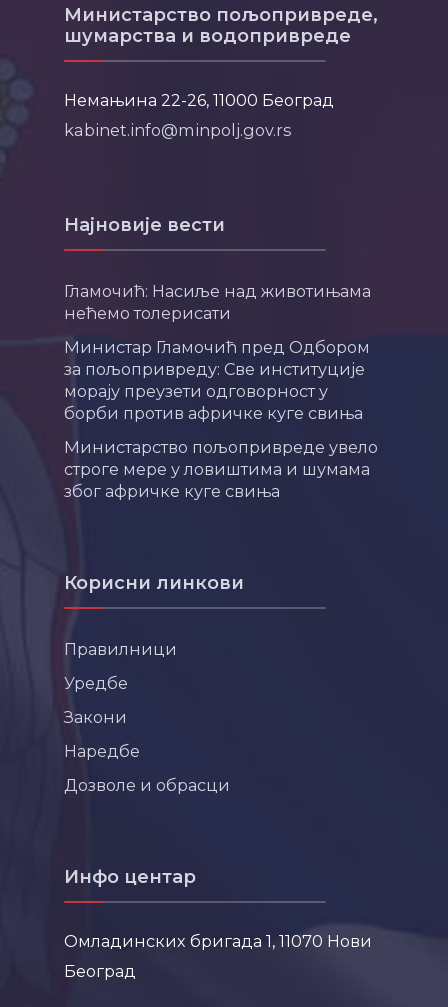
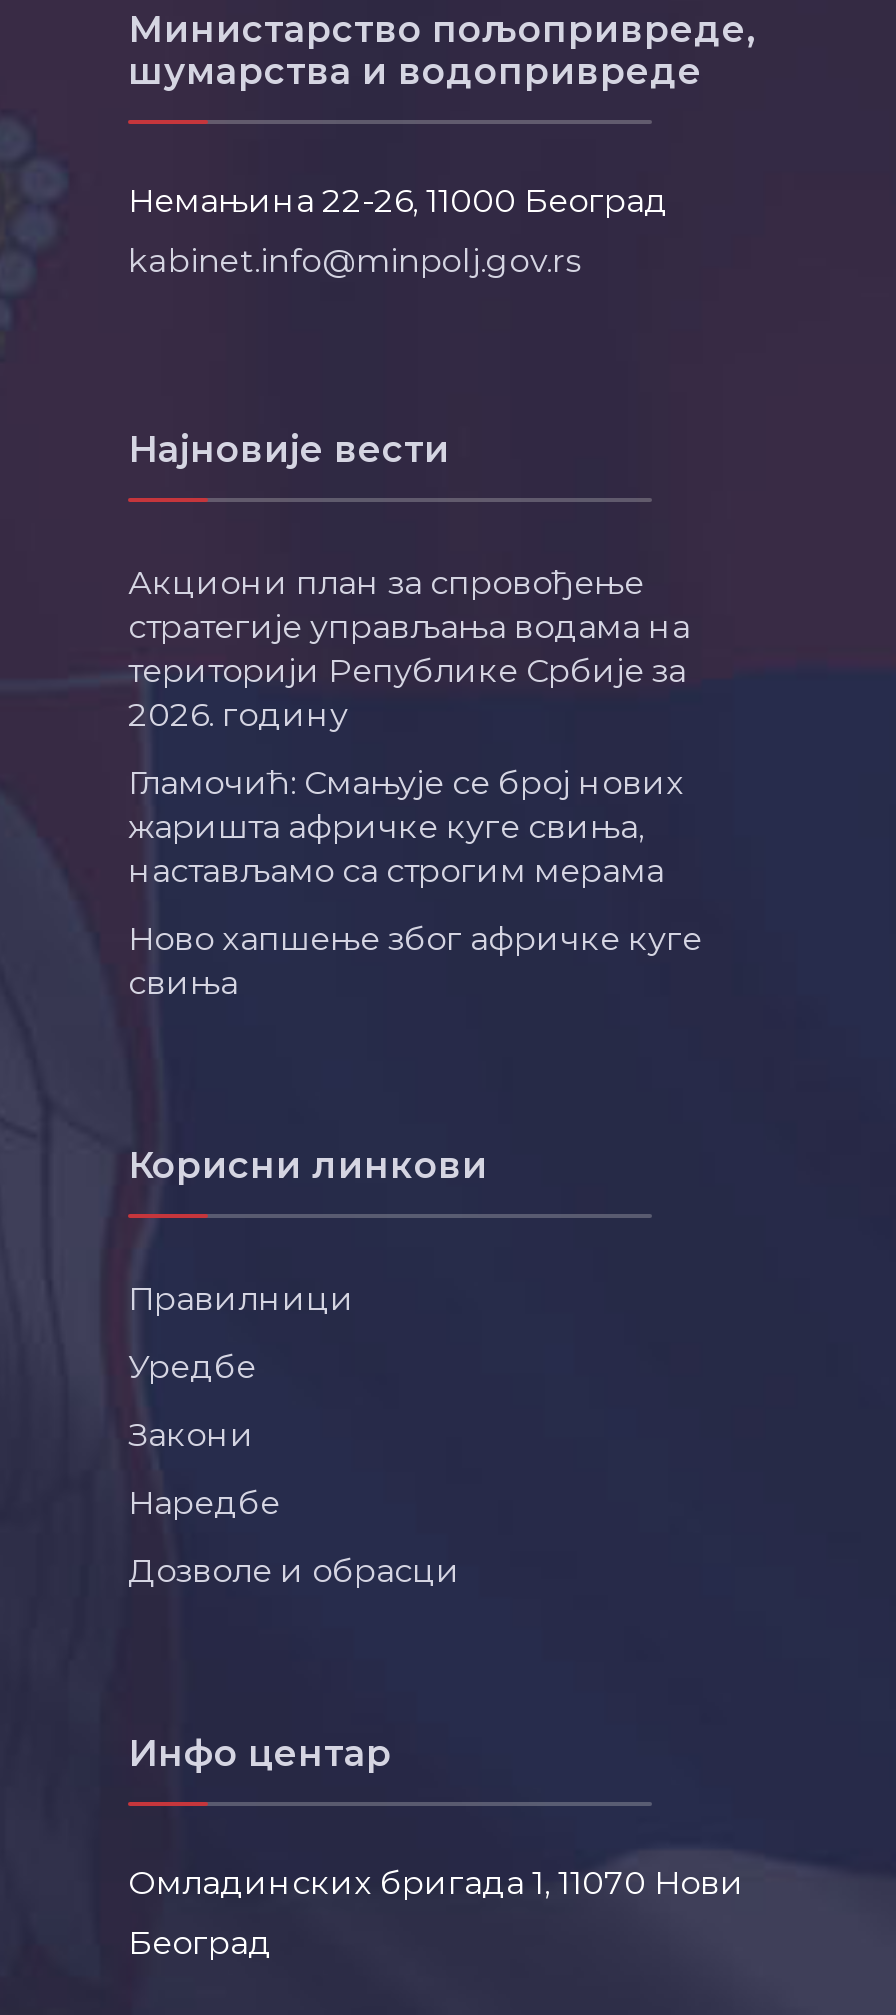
- Гламочић: Насиље над животињама
- нећемо толерисати
+ Акциони план за спровођење
+ стратегије управљања водама на
+ територији Републике Србије за
+ 2026. годину

- Министар Гламочић пред Одбором
- за пољопривреду: Све институције
- морају преузети одговорност у
- борби против афричке куге свиња
+ Гламочић: Смањује се број нових
+ жаришта афричке куге свиња,
+ настављамо са строгим мерама

- Министарство пољопривреде увело
- строге мере у ловиштима и шумама
- због афричке куге свиња
+ Ново хапшење због афричке куге
+ свиња
